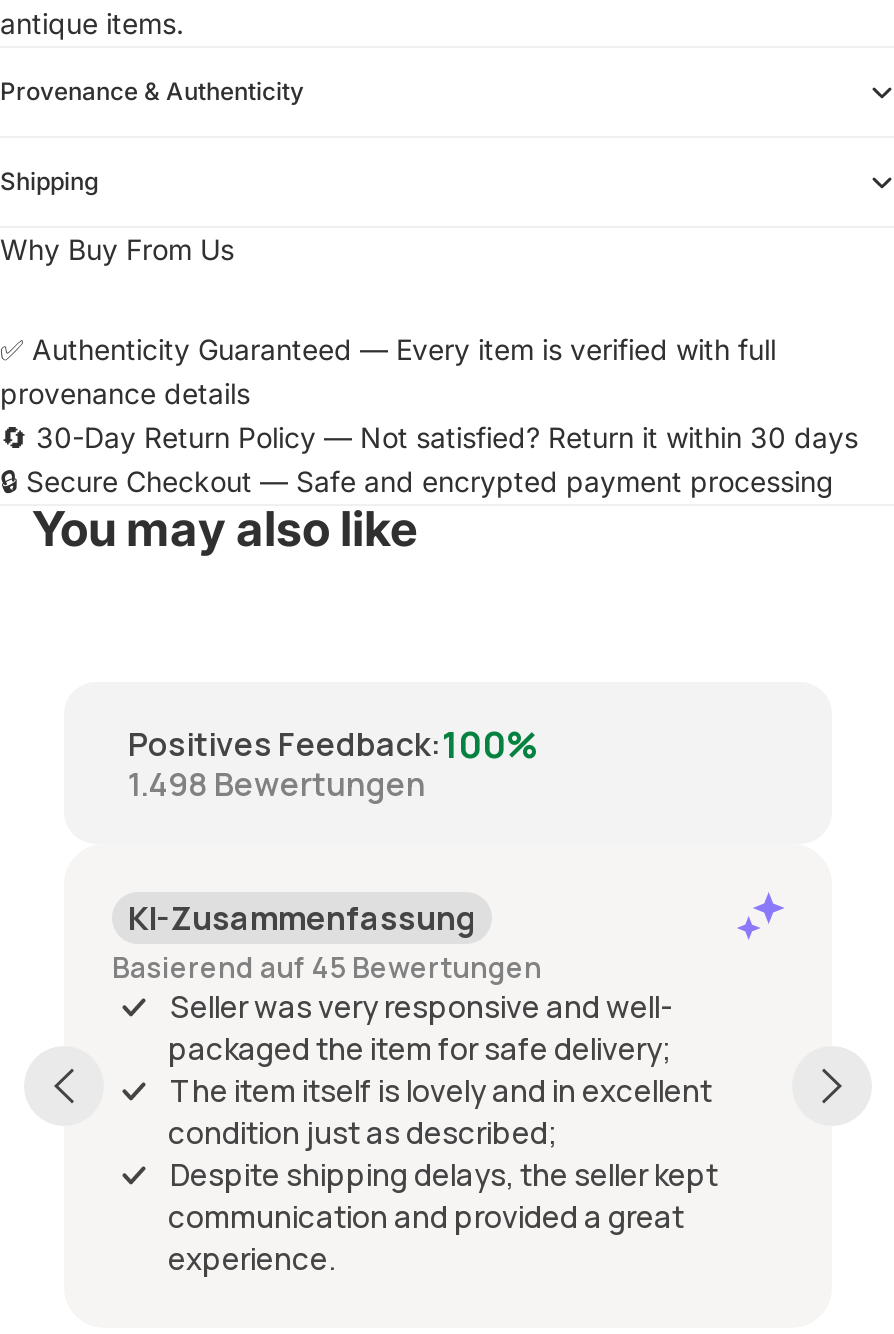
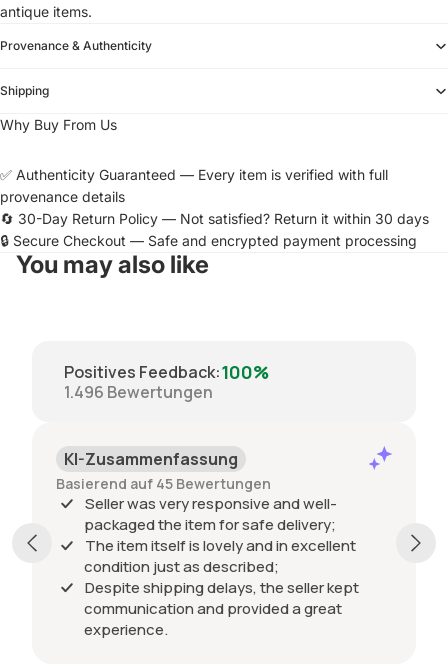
- 1.498 Bewertungen
+ 1.496 Bewertungen
